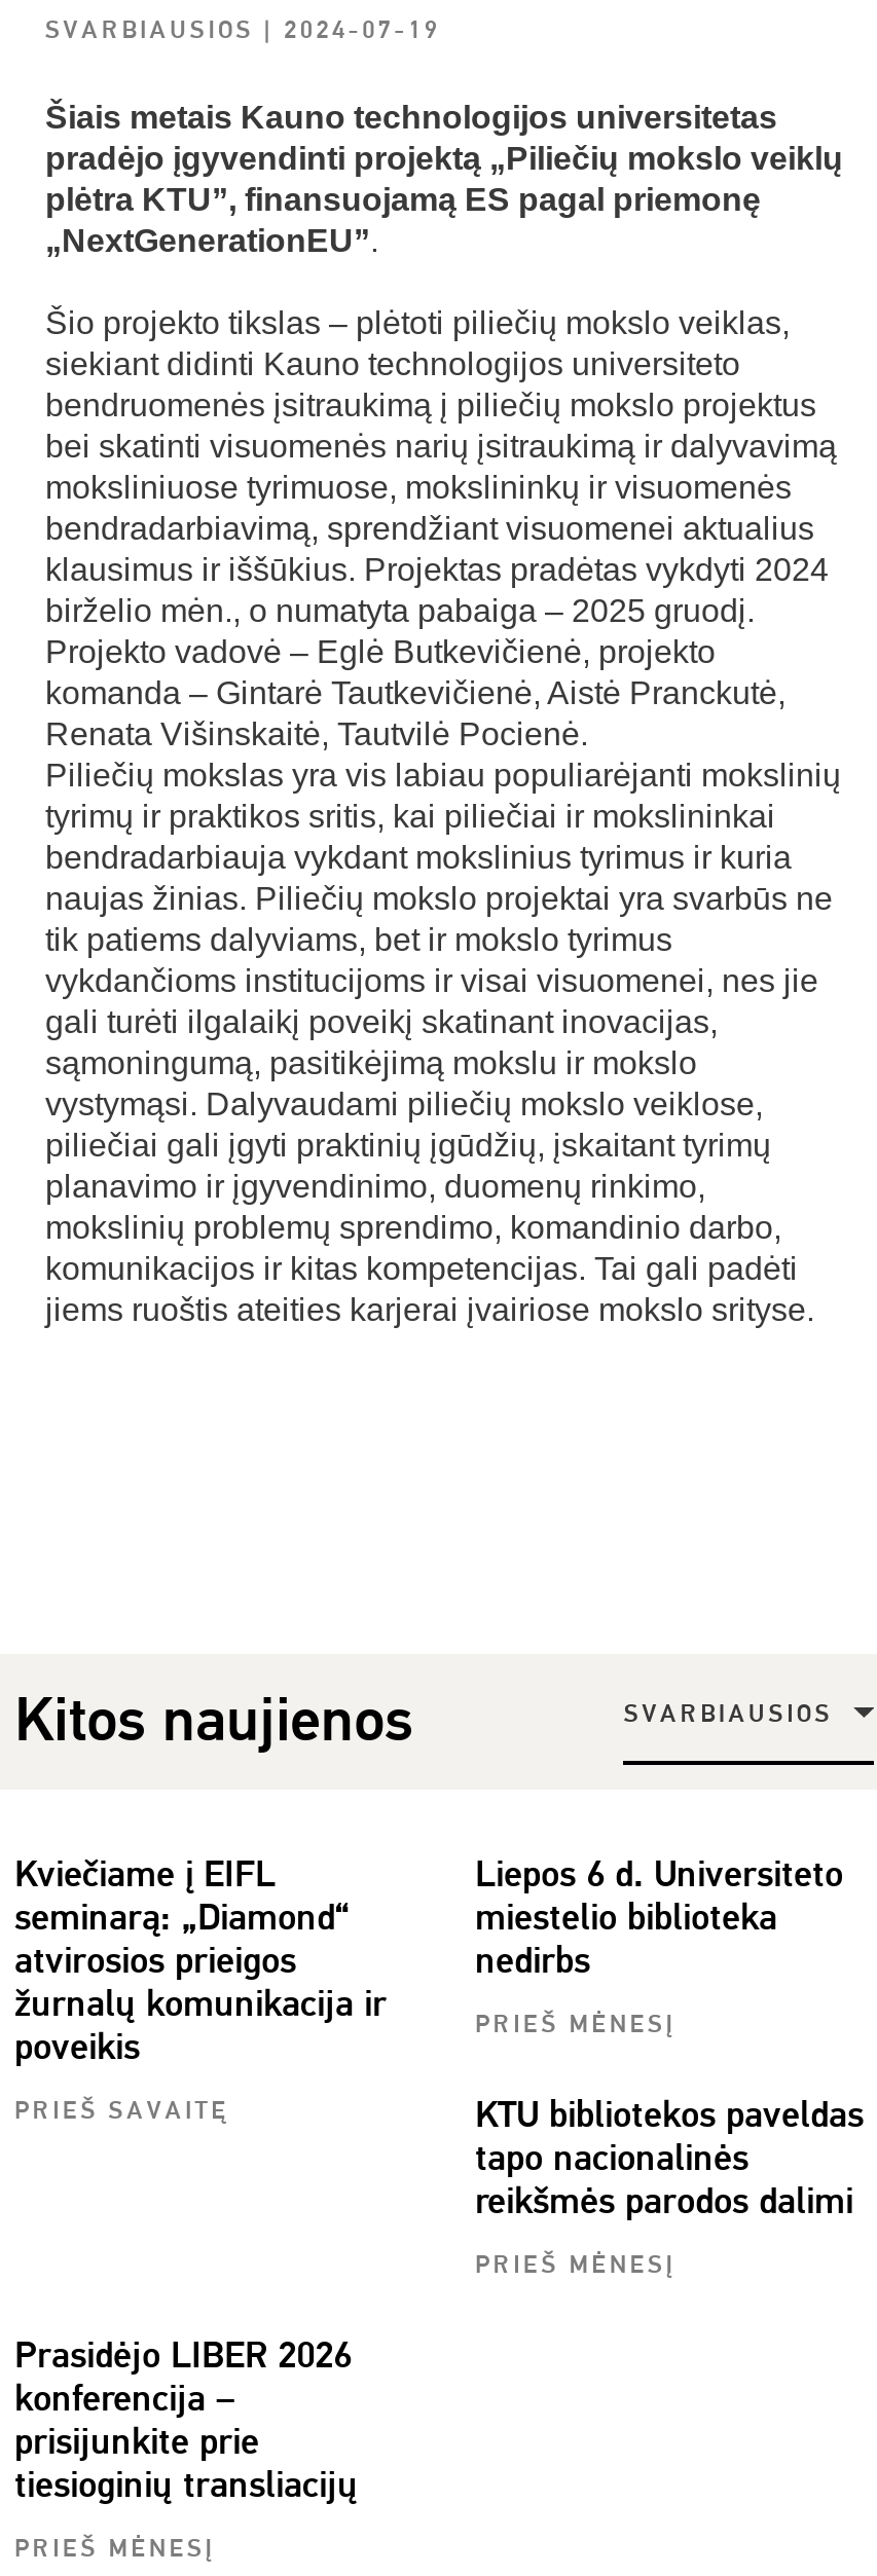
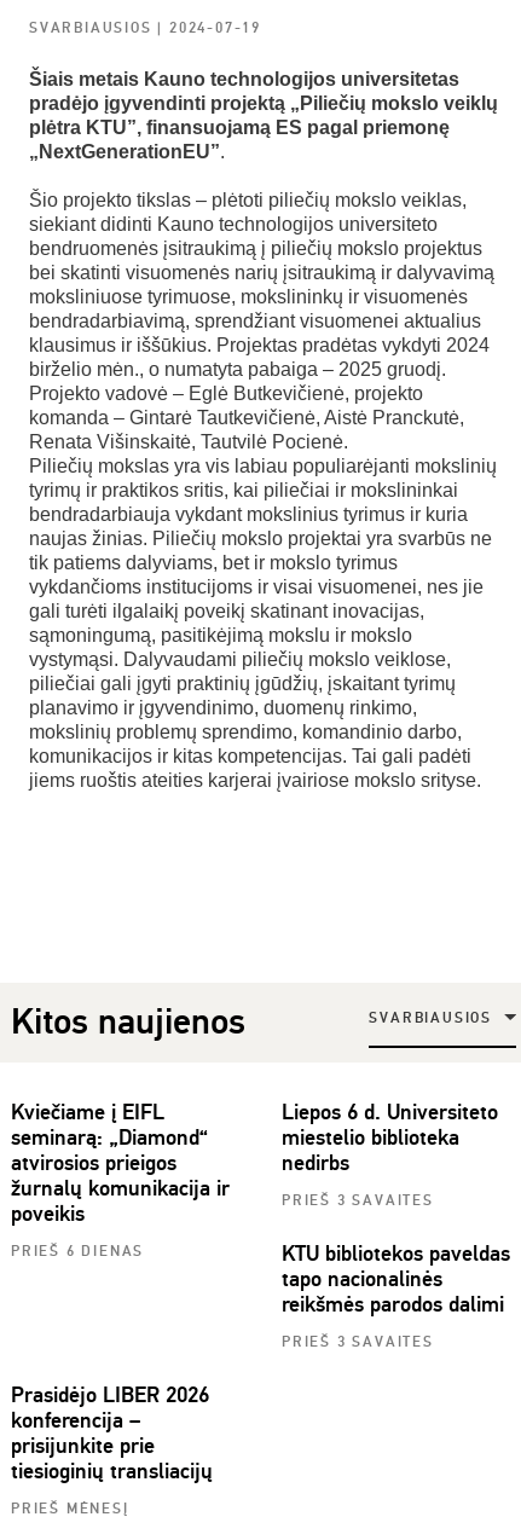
- PRIEŠ MĖNESĮ
+ PRIEŠ 3 SAVAITES

- PRIEŠ SAVAITĘ
+ PRIEŠ 6 DIENAS

- PRIEŠ MĖNESĮ
+ PRIEŠ 3 SAVAITES
